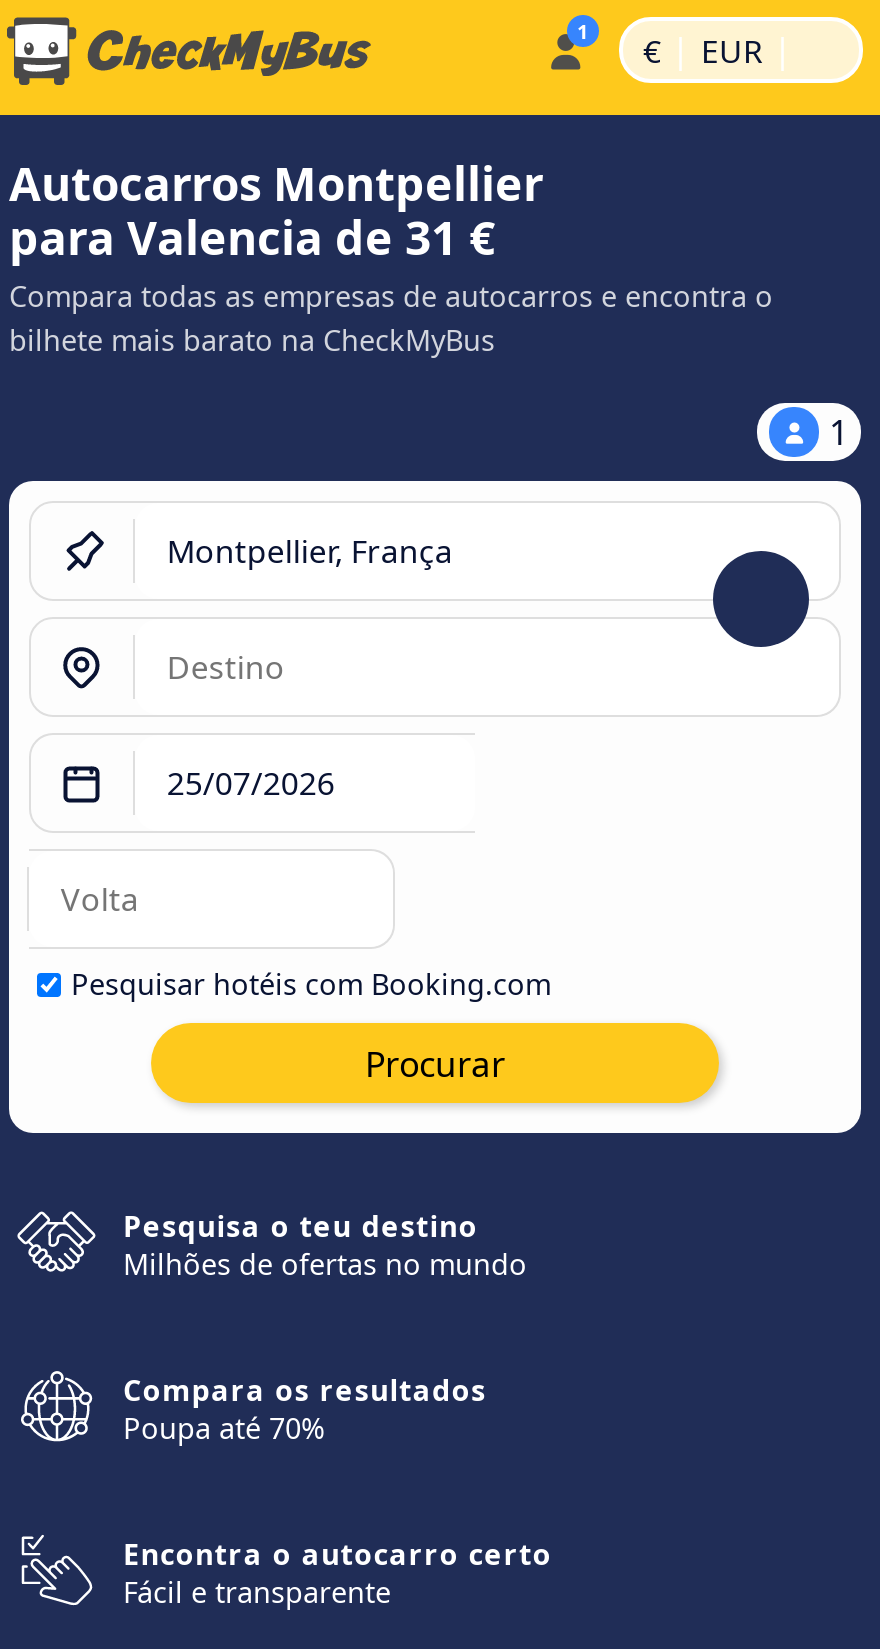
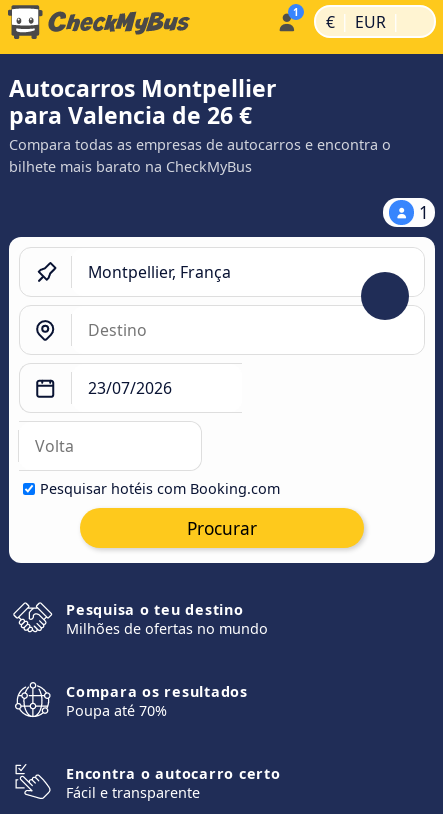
- para Valencia de 31 €
+ para Valencia de 26 €
